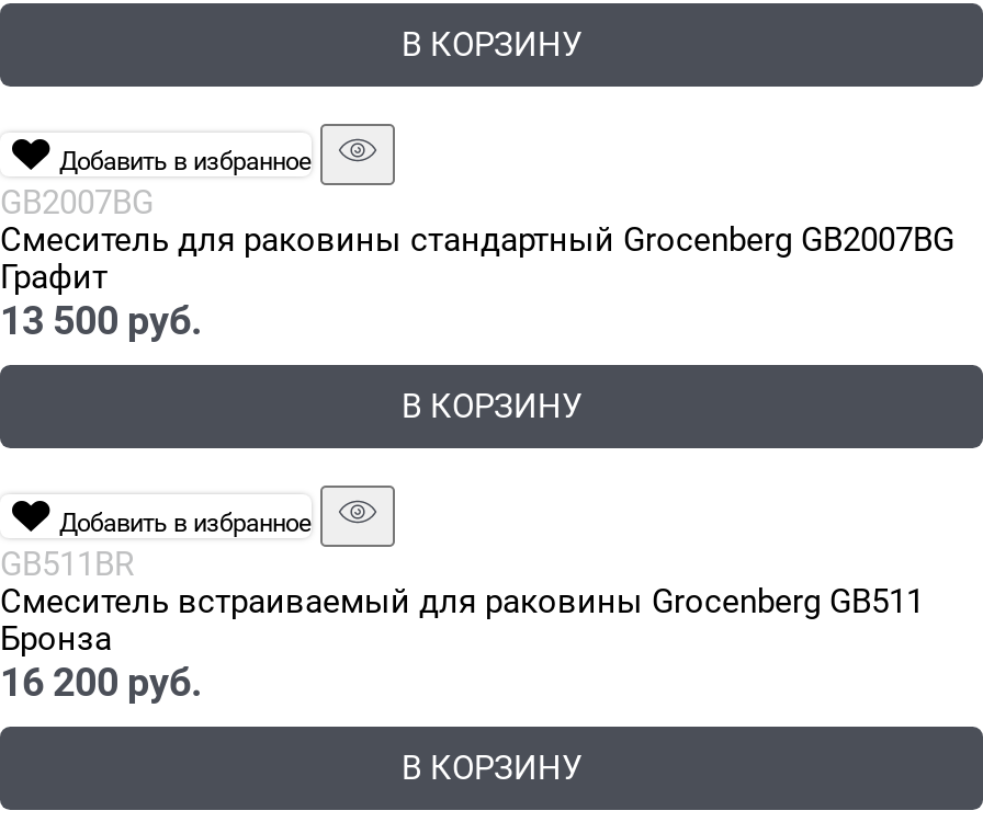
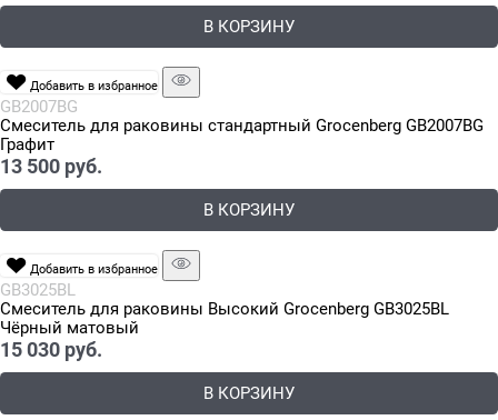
- GB511BR
- Смеситель встраиваемый для раковины Groсenberg GB511
- Бронза
- 16 200 руб.
+ GB3025BL
+ Смеситель для раковины Высокий Grocenberg GB3025BL
+ Чёрный матовый
+ 15 030 руб.
